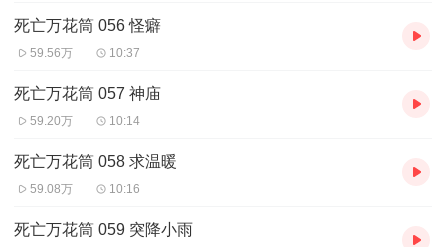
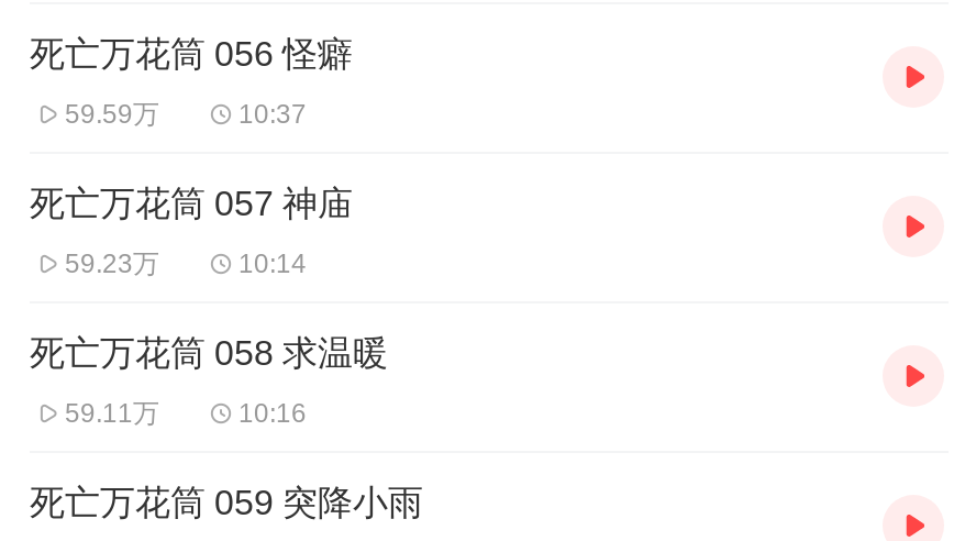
- 59.56万
+ 59.59万

- 59.20万
+ 59.23万

- 59.08万
+ 59.11万
